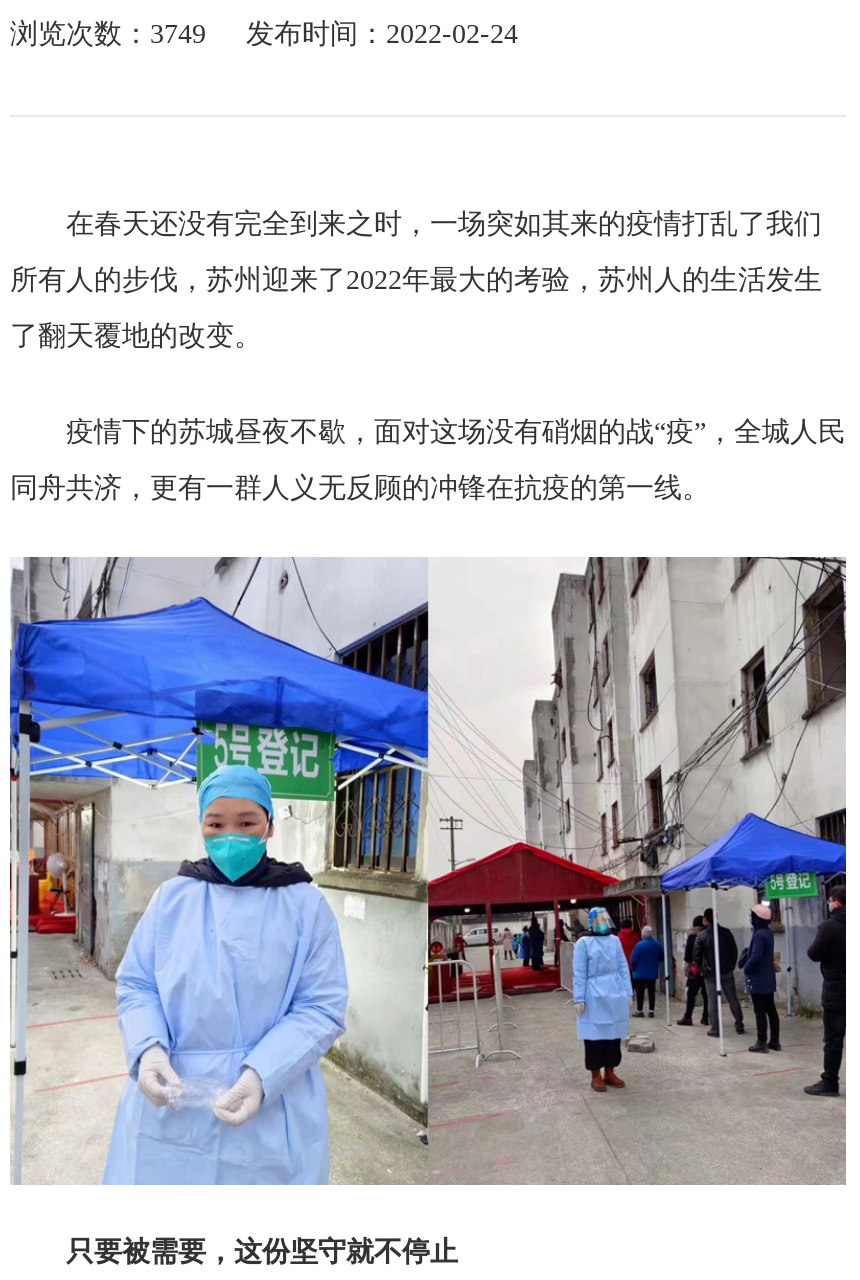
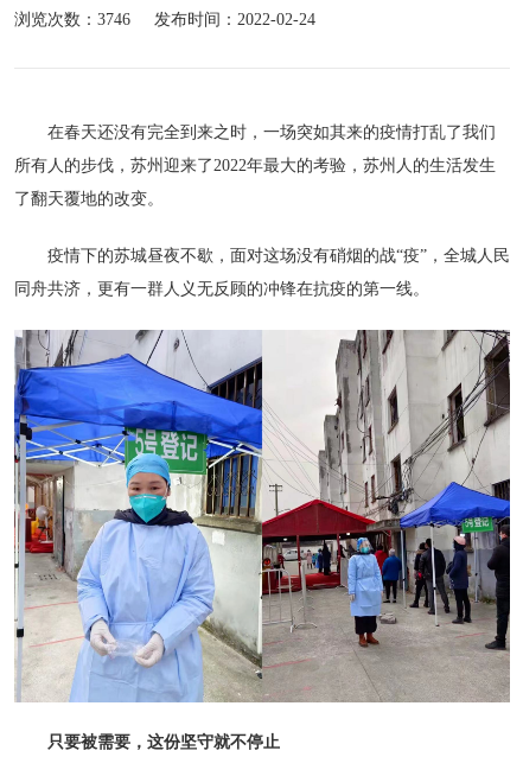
- 浏览次数：3749 发布时间：2022-02-24
+ 浏览次数：3746 发布时间：2022-02-24
